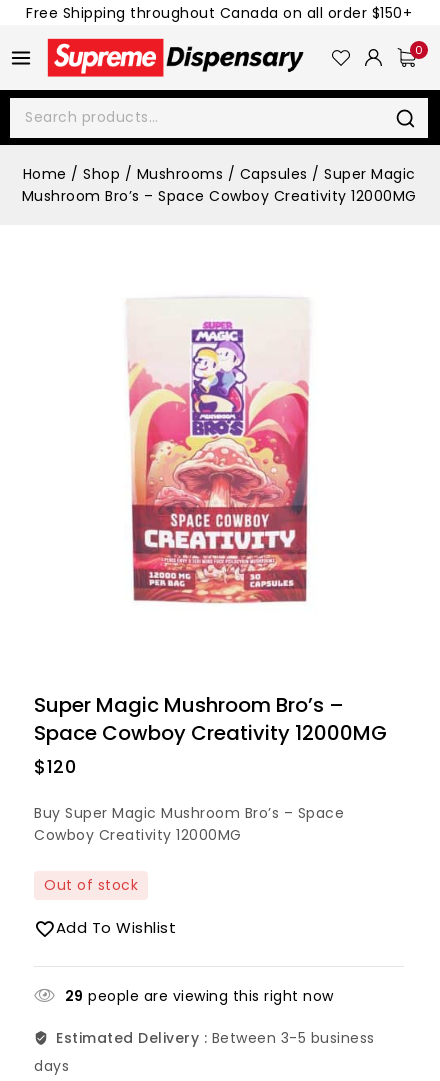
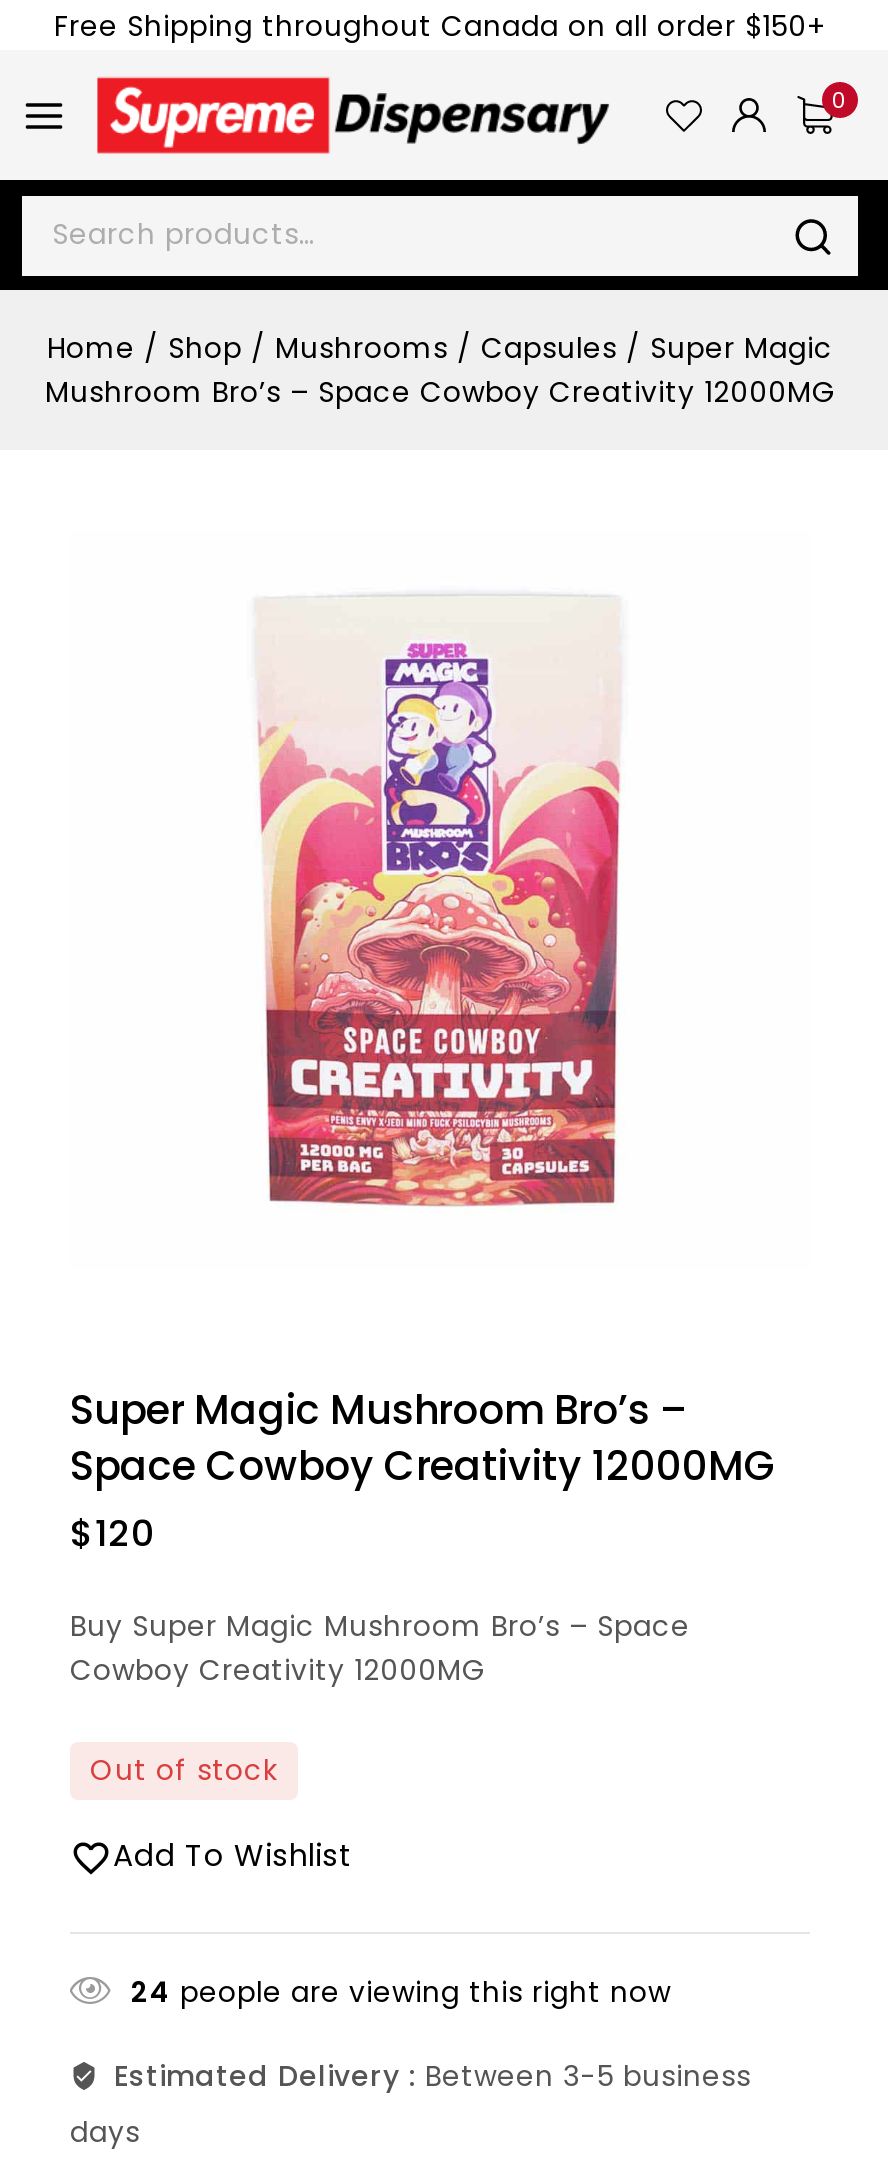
- 29 people are viewing this right now
+ 24 people are viewing this right now
